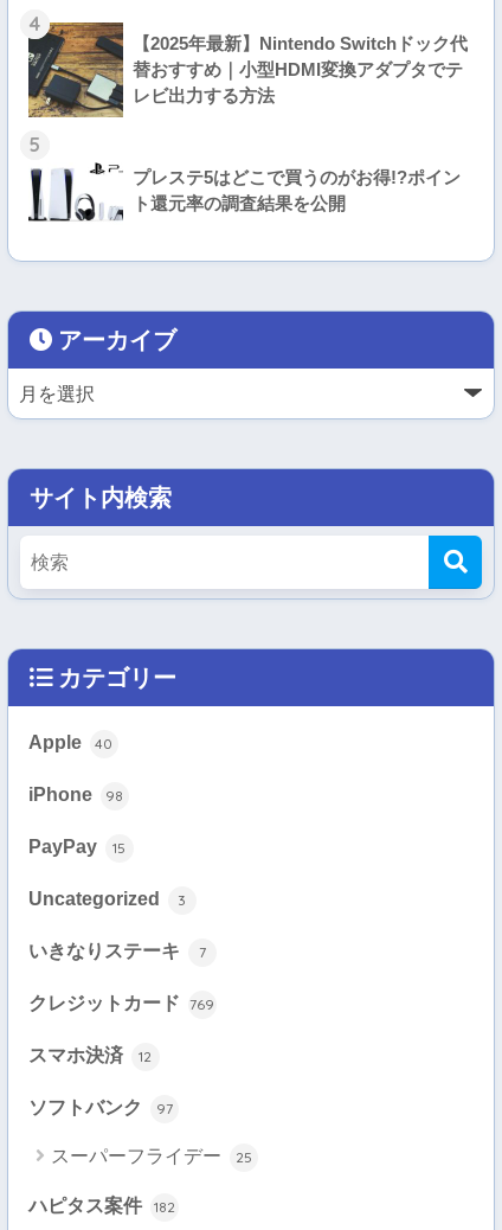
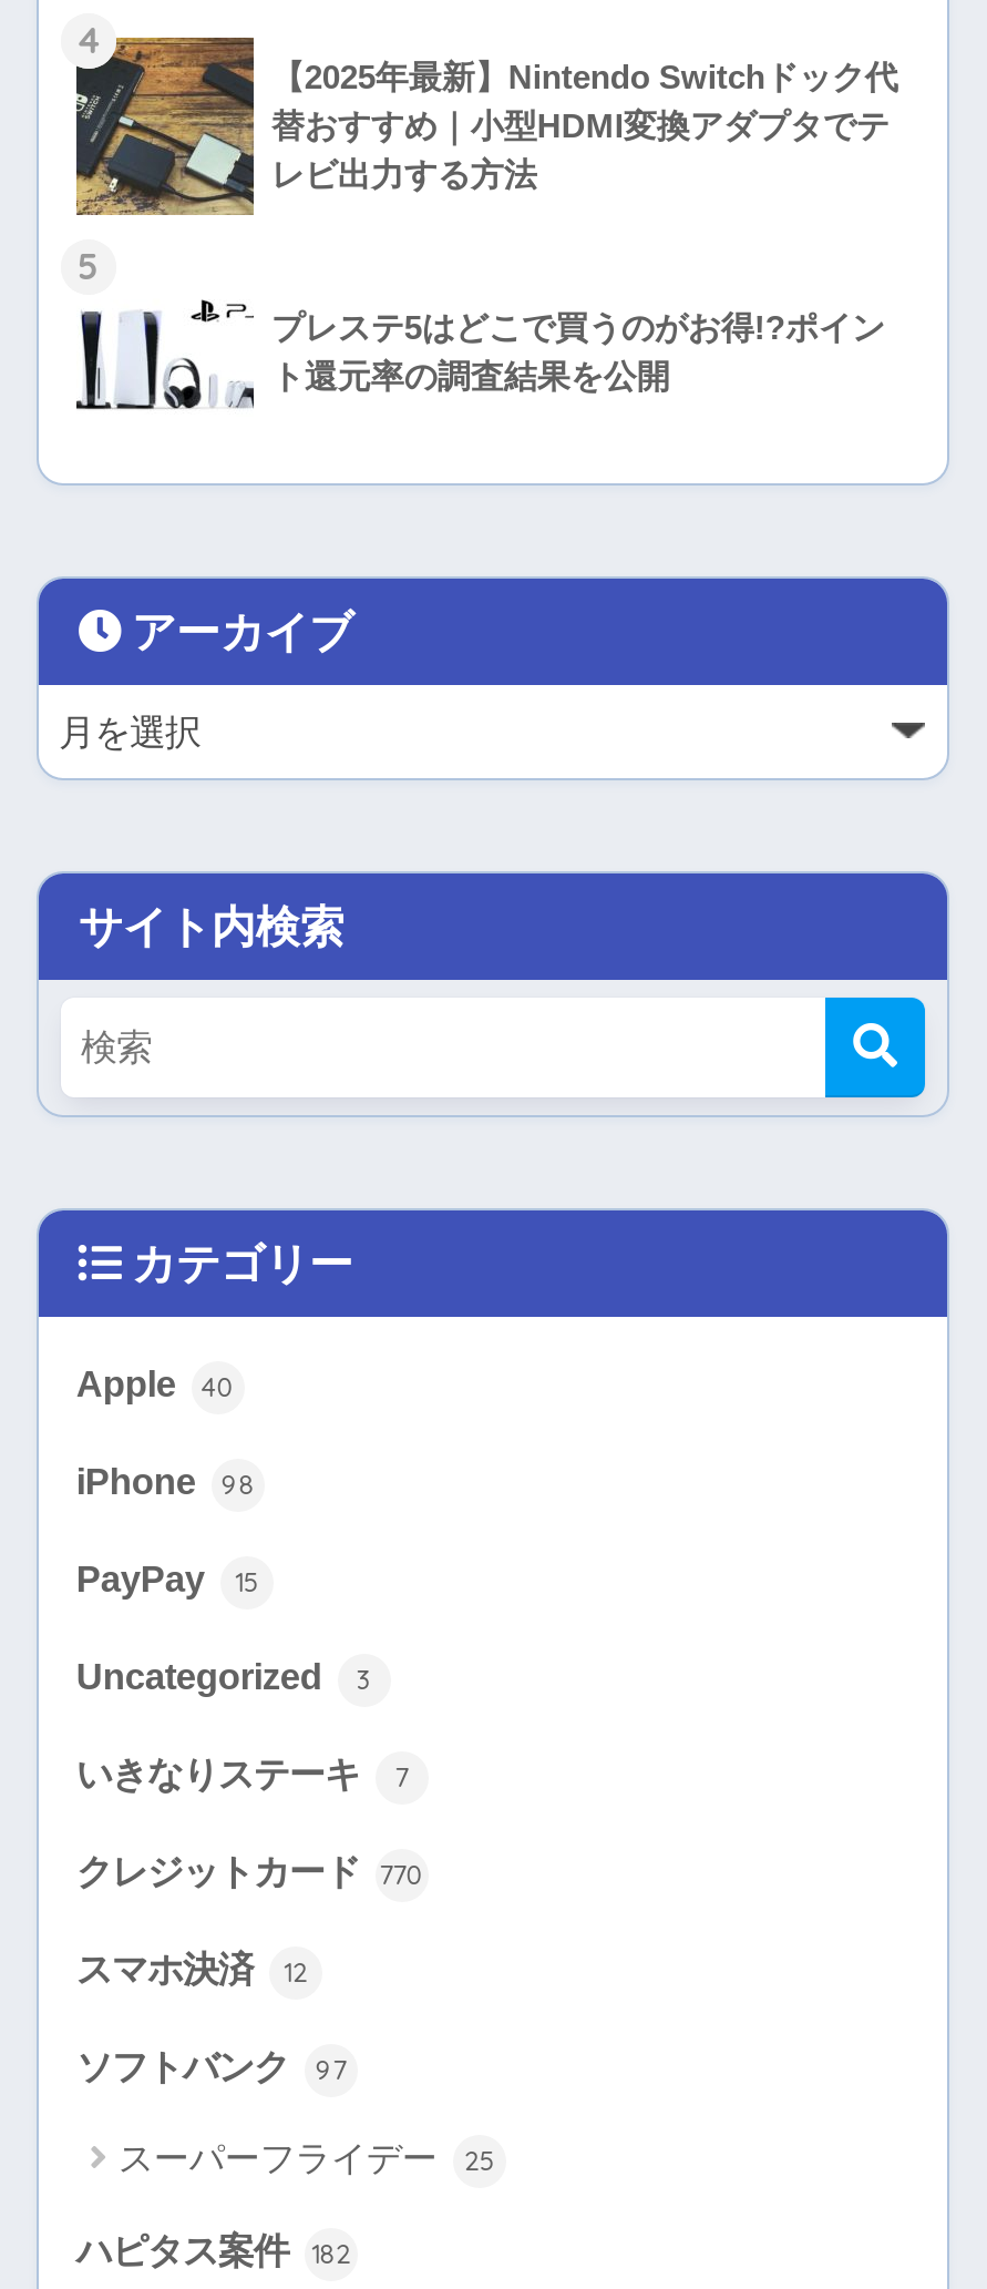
- クレジットカード 769
+ クレジットカード 770
